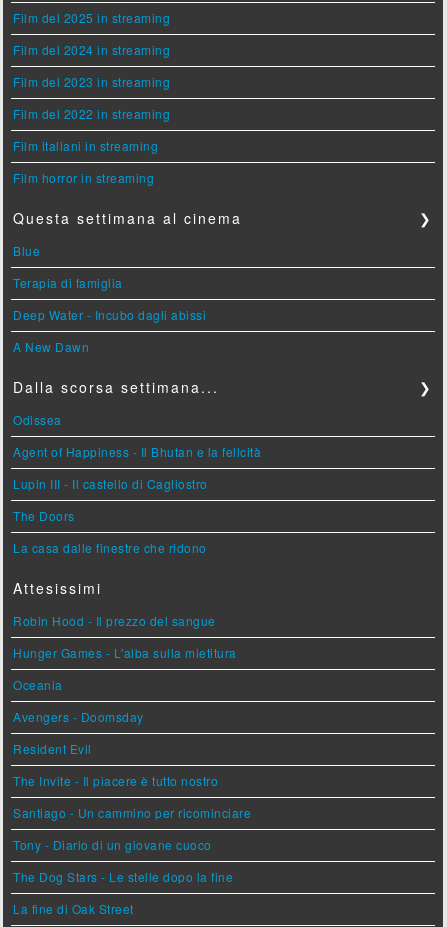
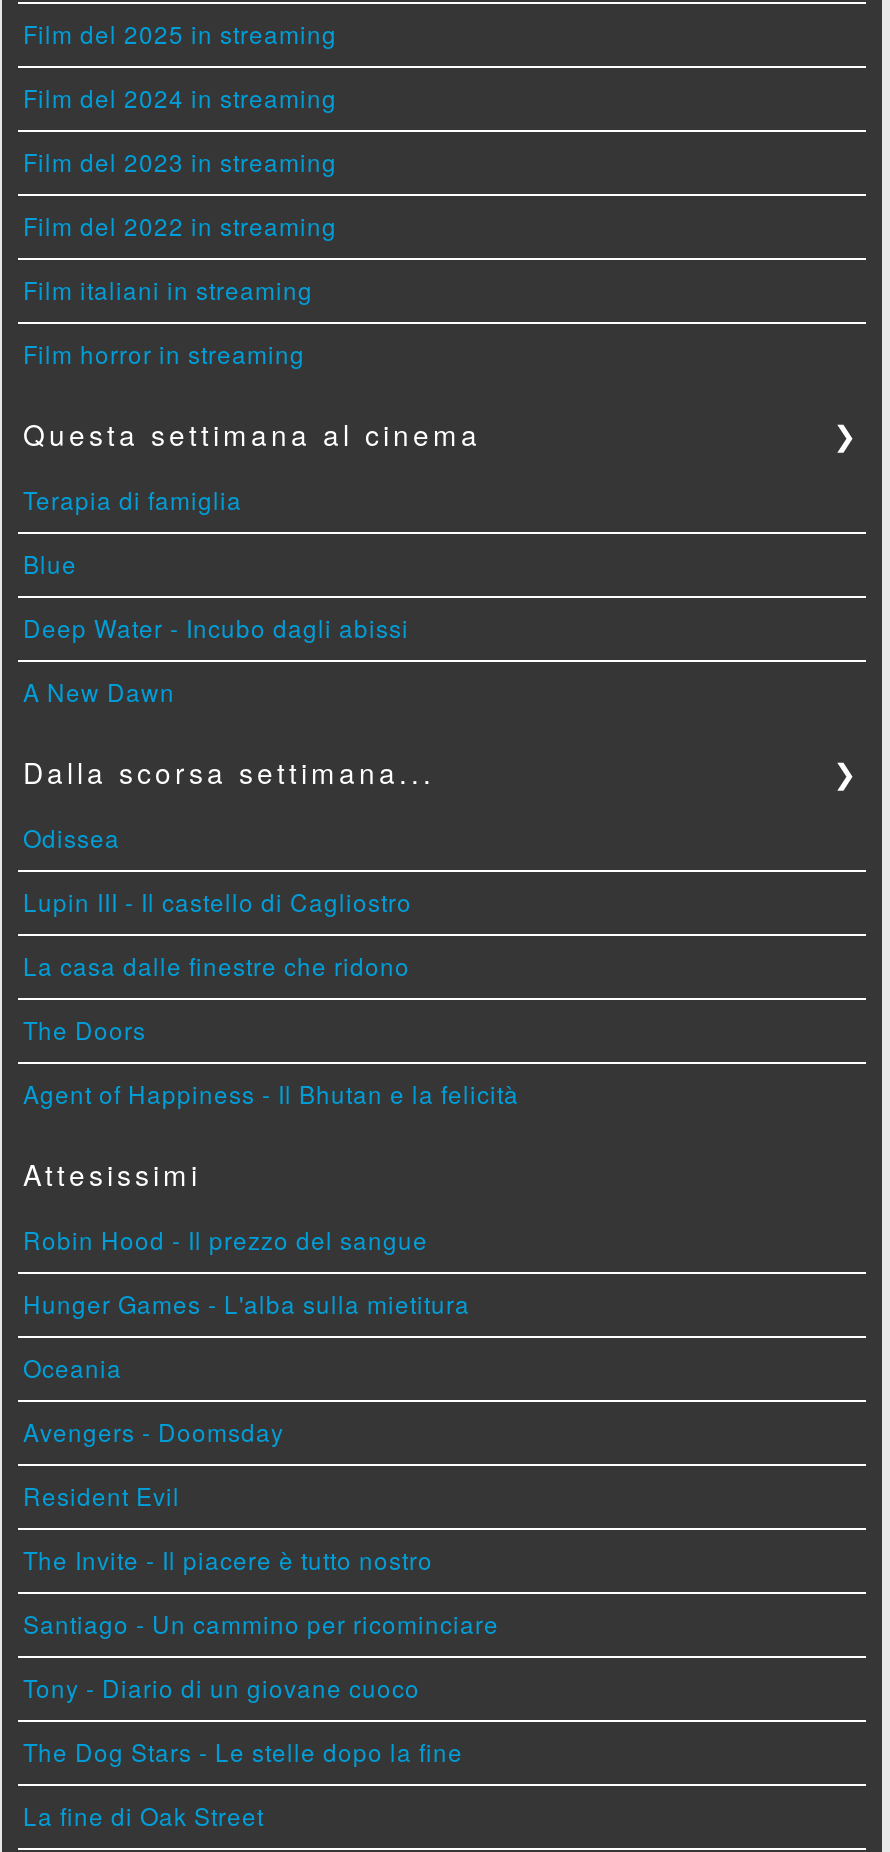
moved down: Blue

moved up: Terapia di famiglia

moved down: Agent of Happiness - Il Bhutan e la felicità

moved up: Lupin III - Il castello di Cagliostro | The Doors | La casa dalle finestre che ridono
